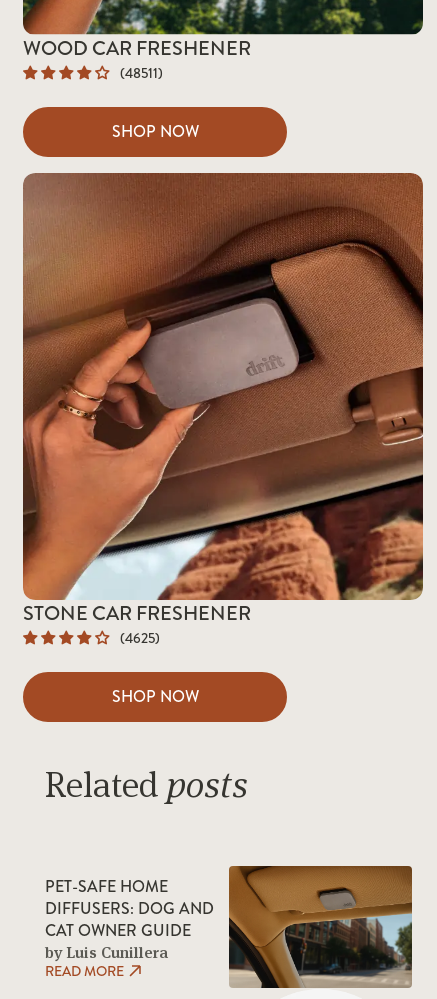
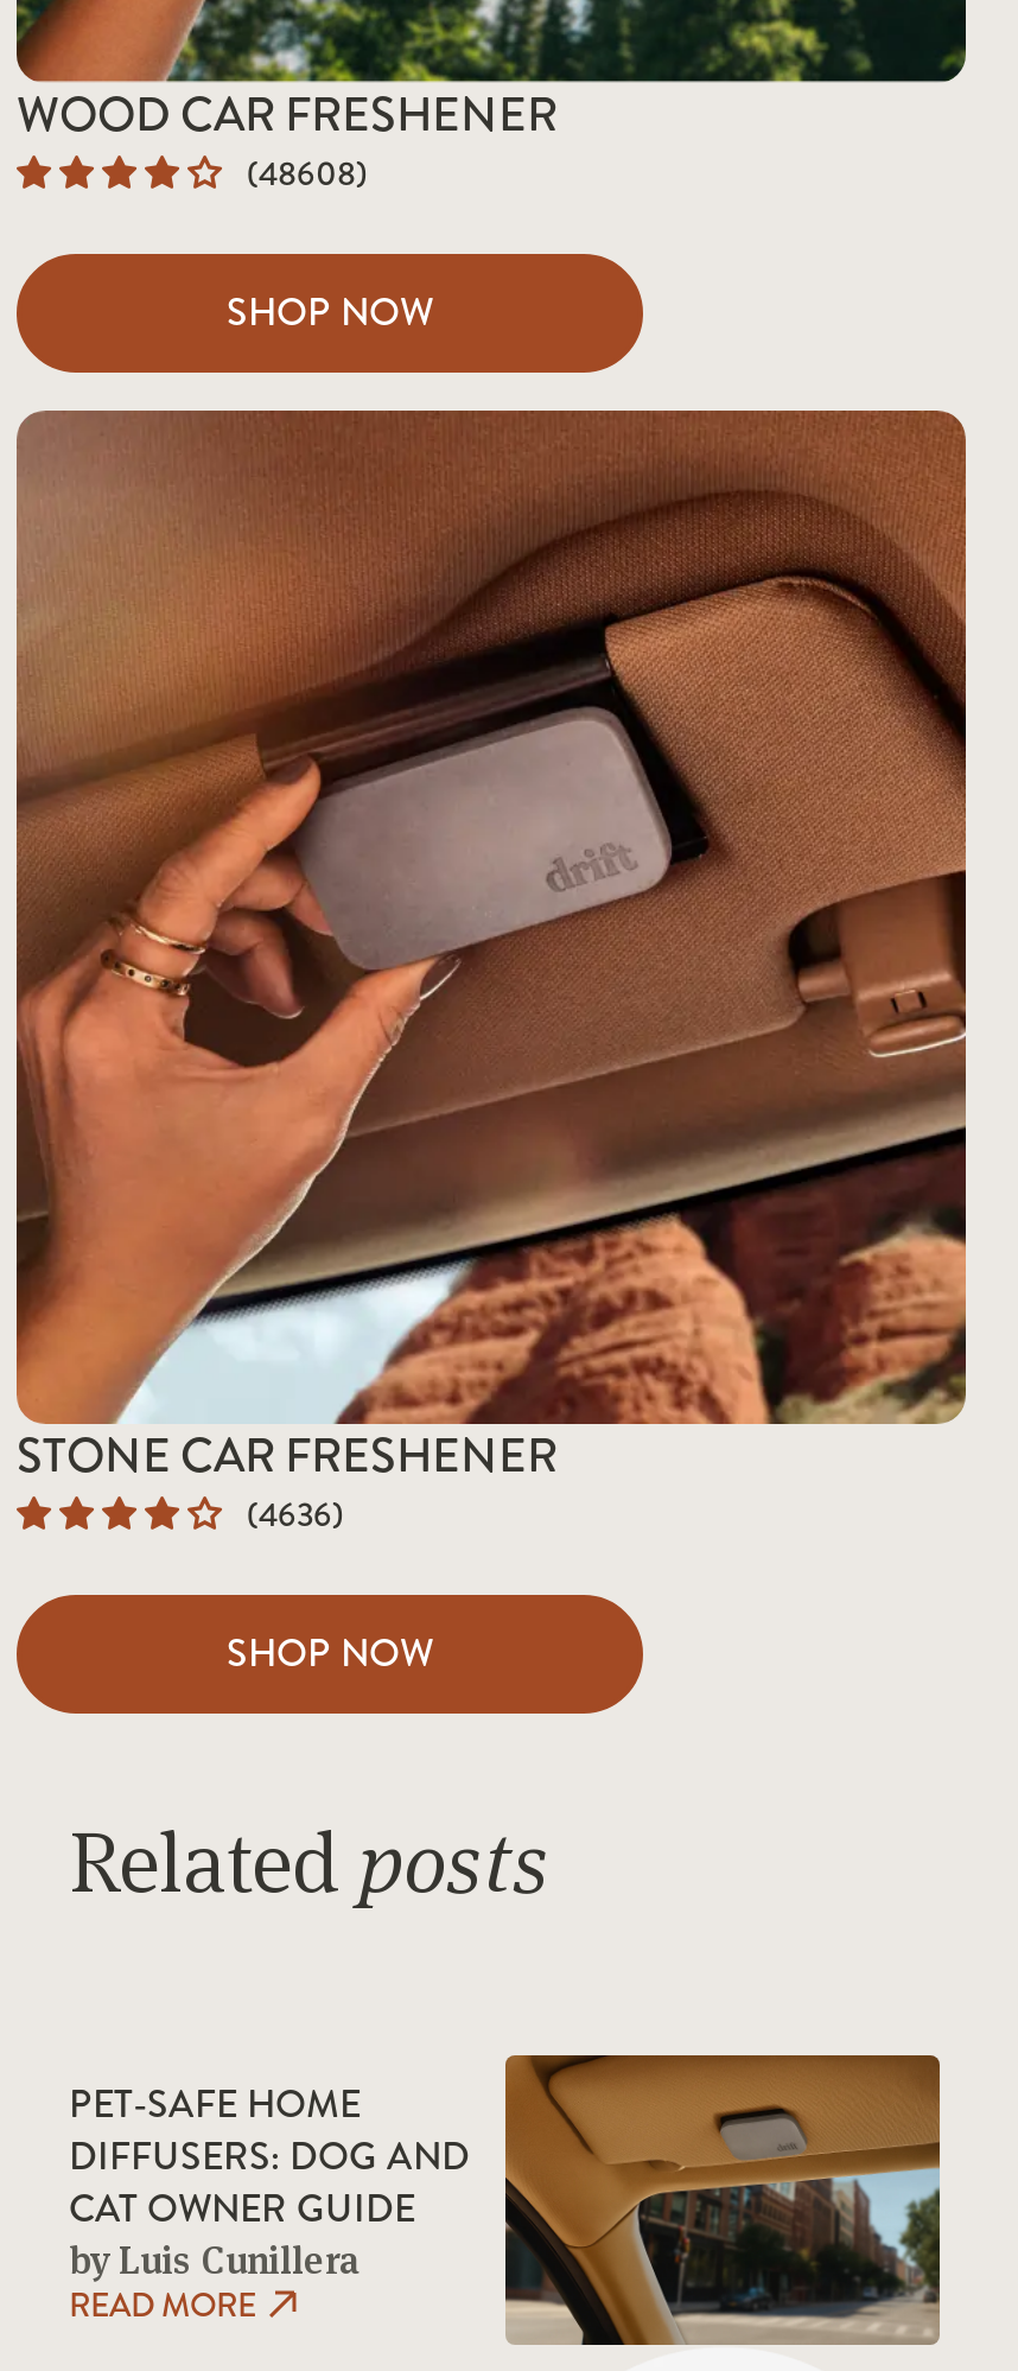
- (48511)
+ (48608)

- (4625)
+ (4636)
